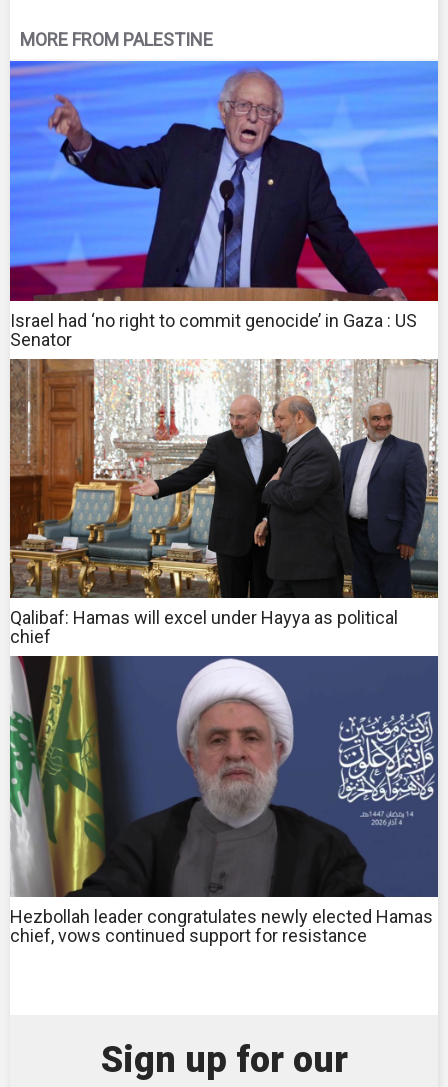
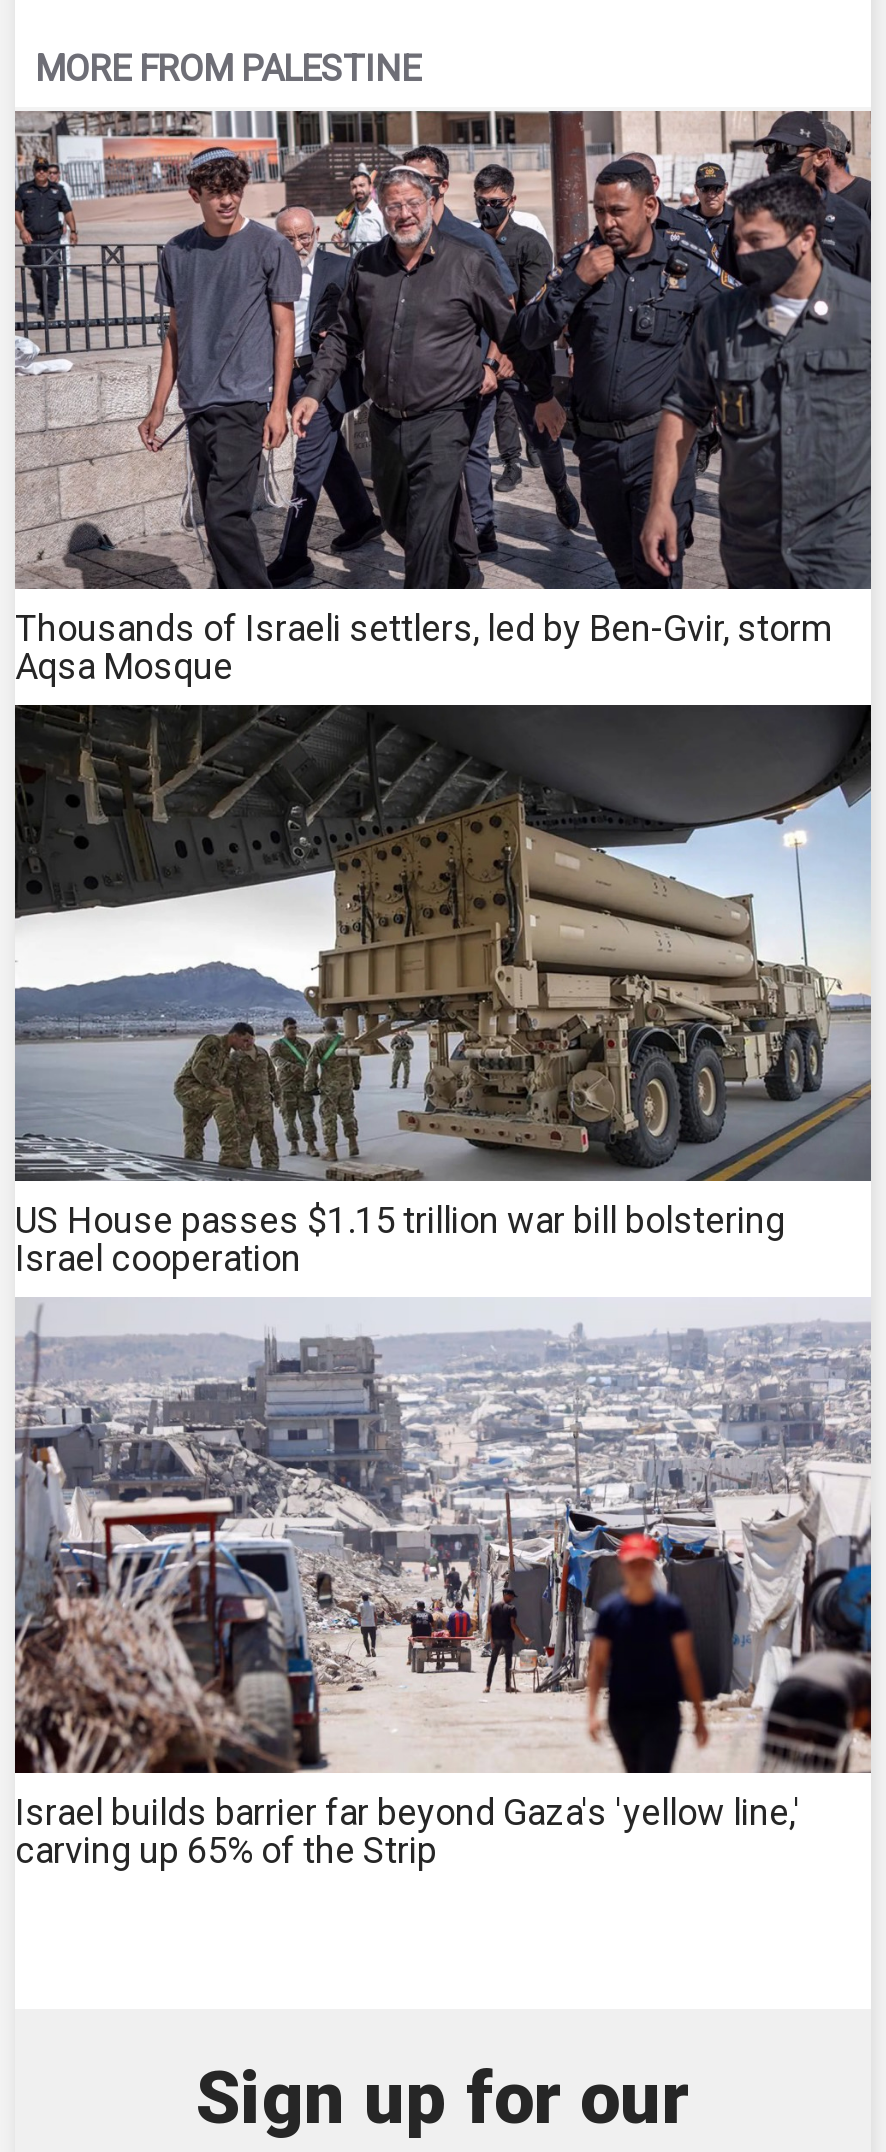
- [image]
- Israel had ‘no right to commit genocide’ in Gaza : US
- Senator
+ [image]
+ Thousands of Israeli settlers, led by Ben-Gvir, storm
+ Aqsa Mosque

- [image]
- Qalibaf: Hamas will excel under Hayya as political
- chief
+ [image]
+ US House passes $1.15 trillion war bill bolstering
+ Israel cooperation

- [image]
- Hezbollah leader congratulates newly elected Hamas
- chief, vows continued support for resistance
+ [image]
+ Israel builds barrier far beyond Gaza's 'yellow line,'
+ carving up 65% of the Strip
